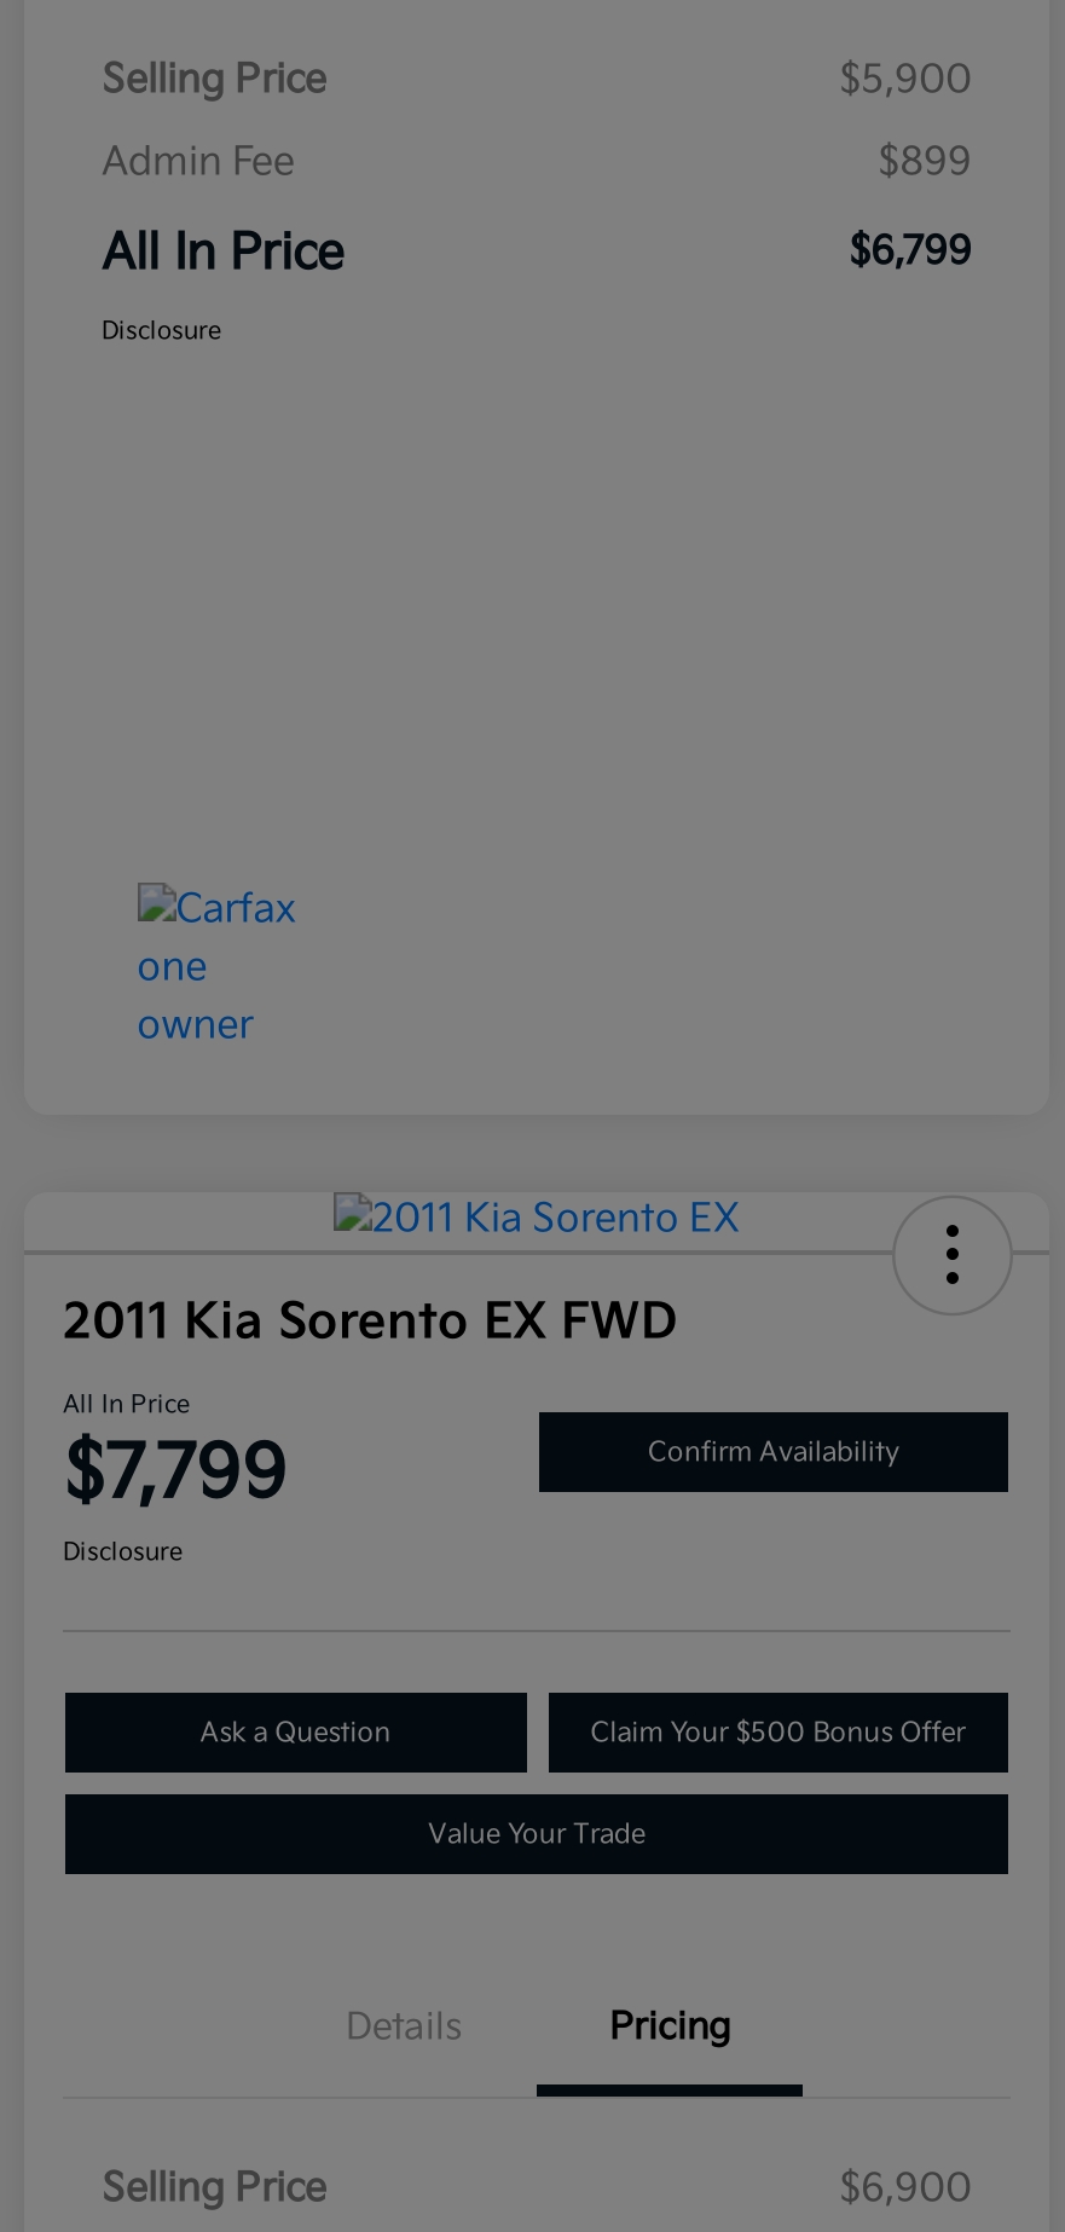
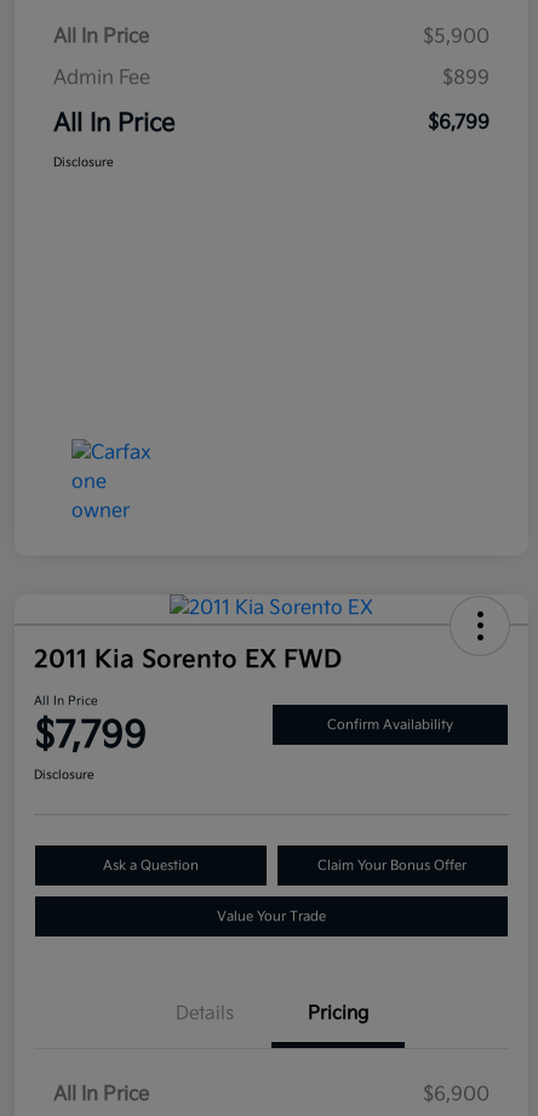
- Selling Price
+ All In Price

- Claim Your $500 Bonus Offer
+ Claim Your Bonus Offer

- Selling Price
+ All In Price
